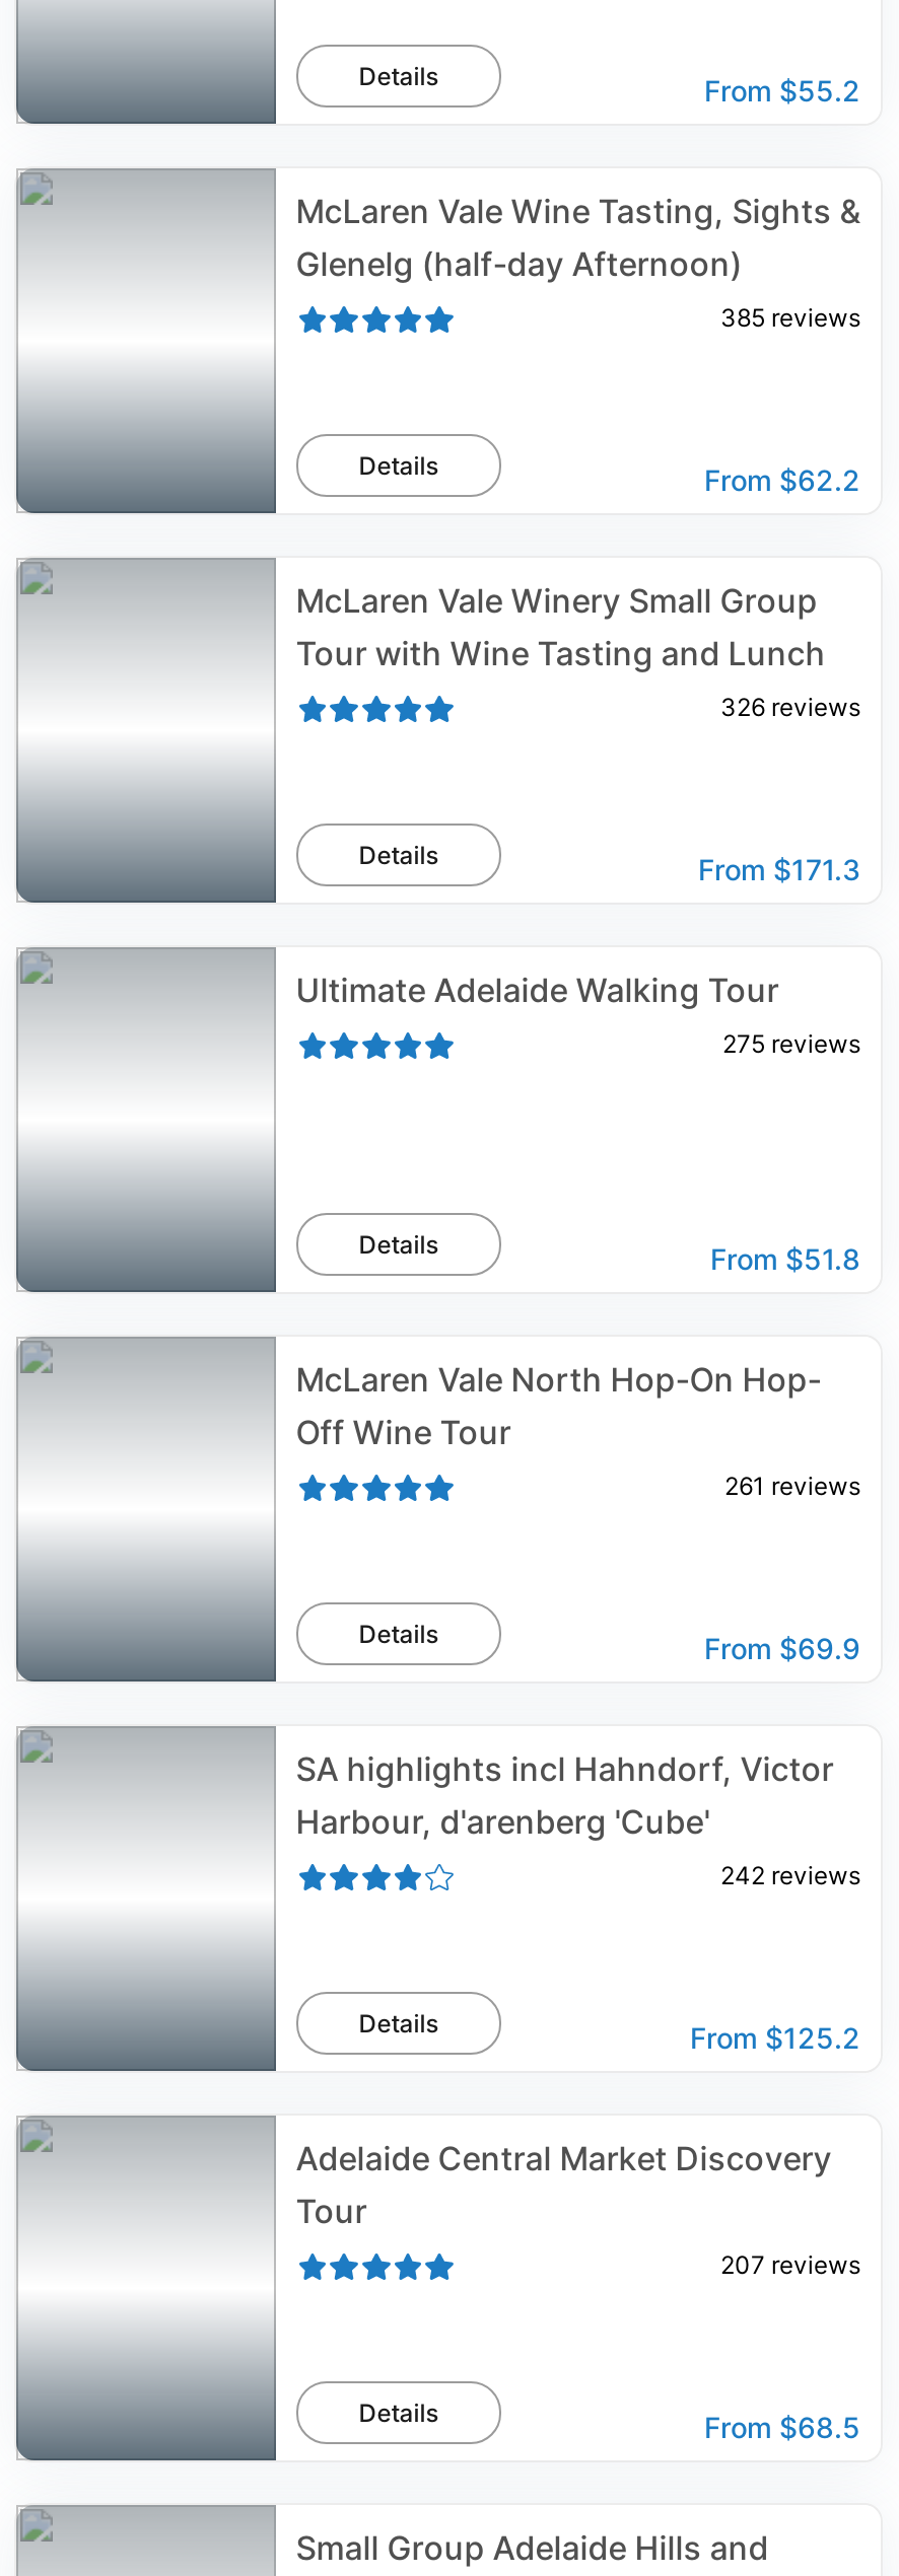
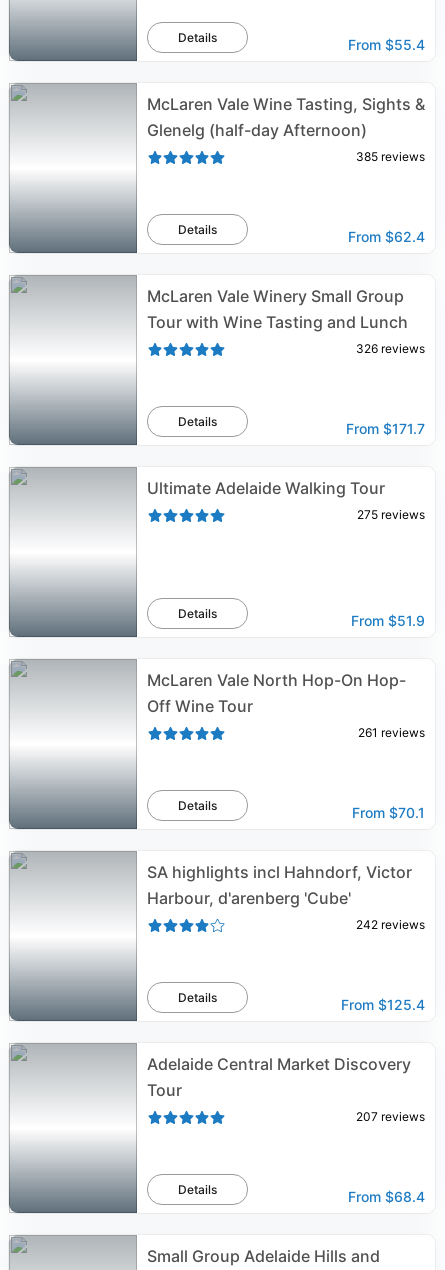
- From $55.2
+ From $55.4

- From $62.2
+ From $62.4

- From $171.3
+ From $171.7

- From $51.8
+ From $51.9

- From $69.9
+ From $70.1

- From $125.2
+ From $125.4

- From $68.5
+ From $68.4
